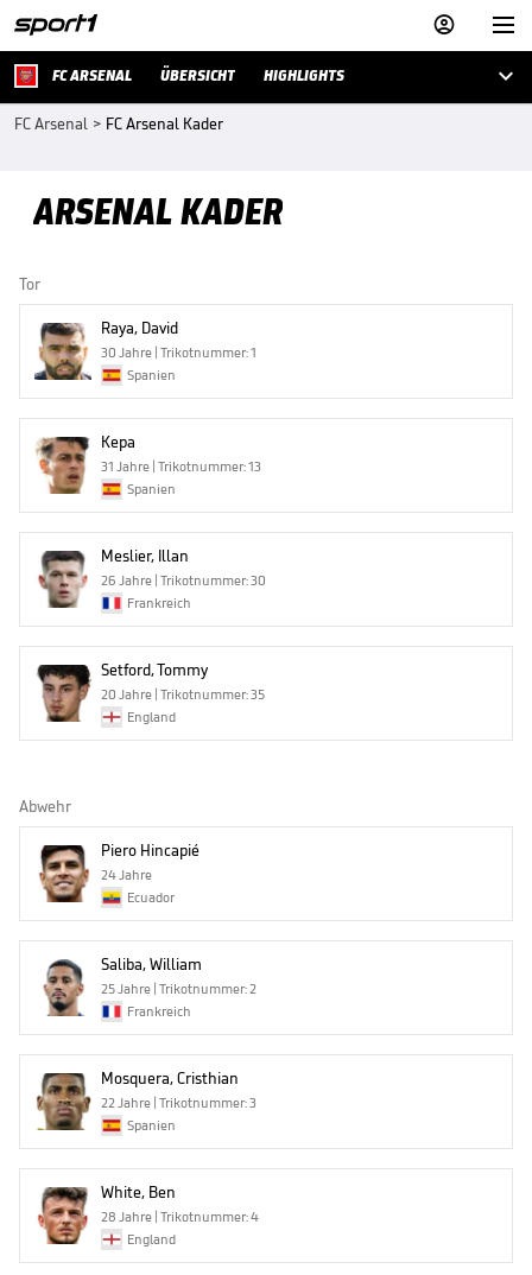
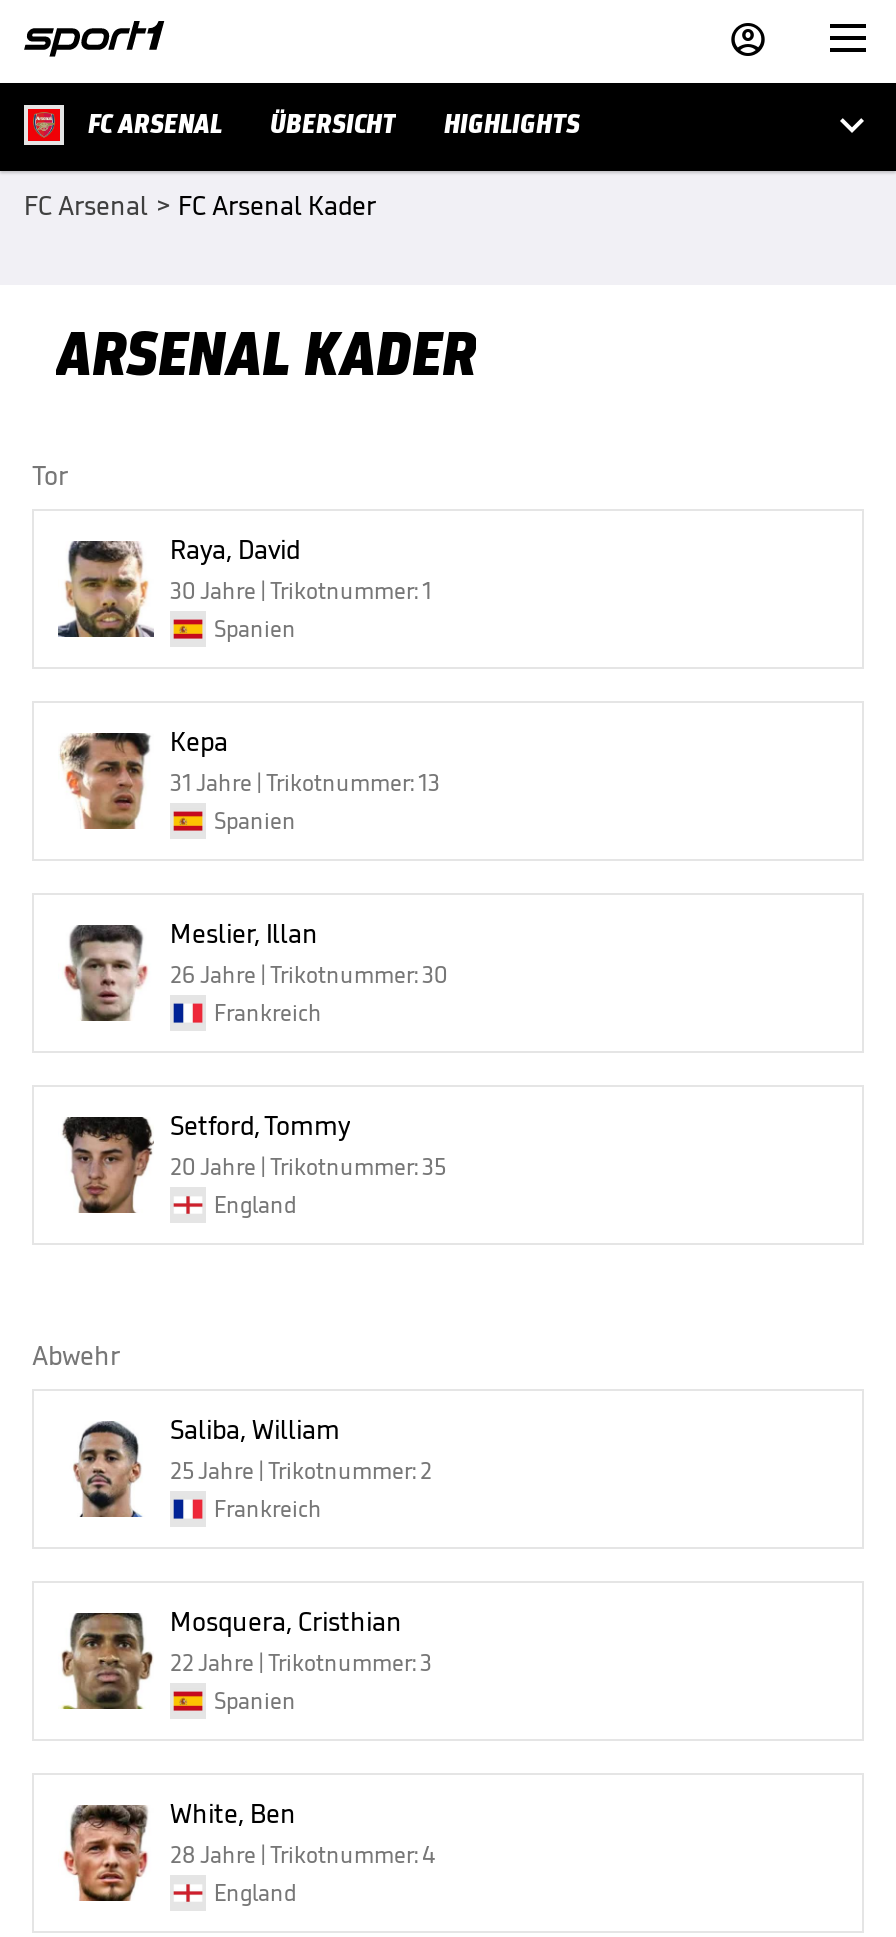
- [image]
- Piero Hincapié
- 24 Jahre
- Ecuador
